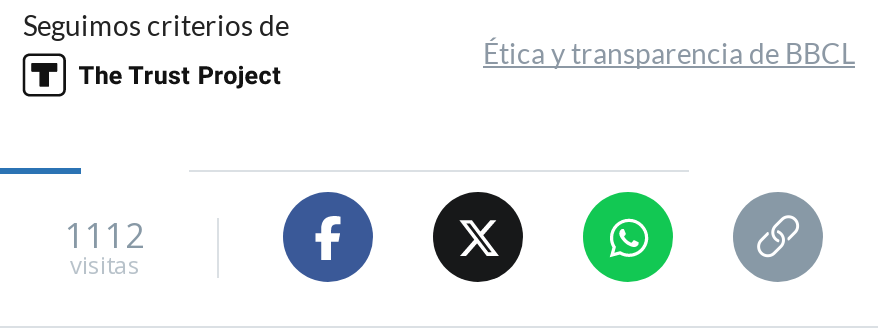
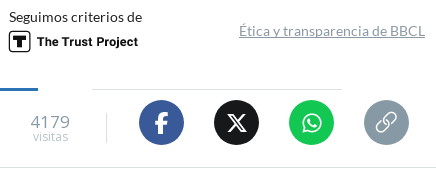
- 1112
+ 4179
